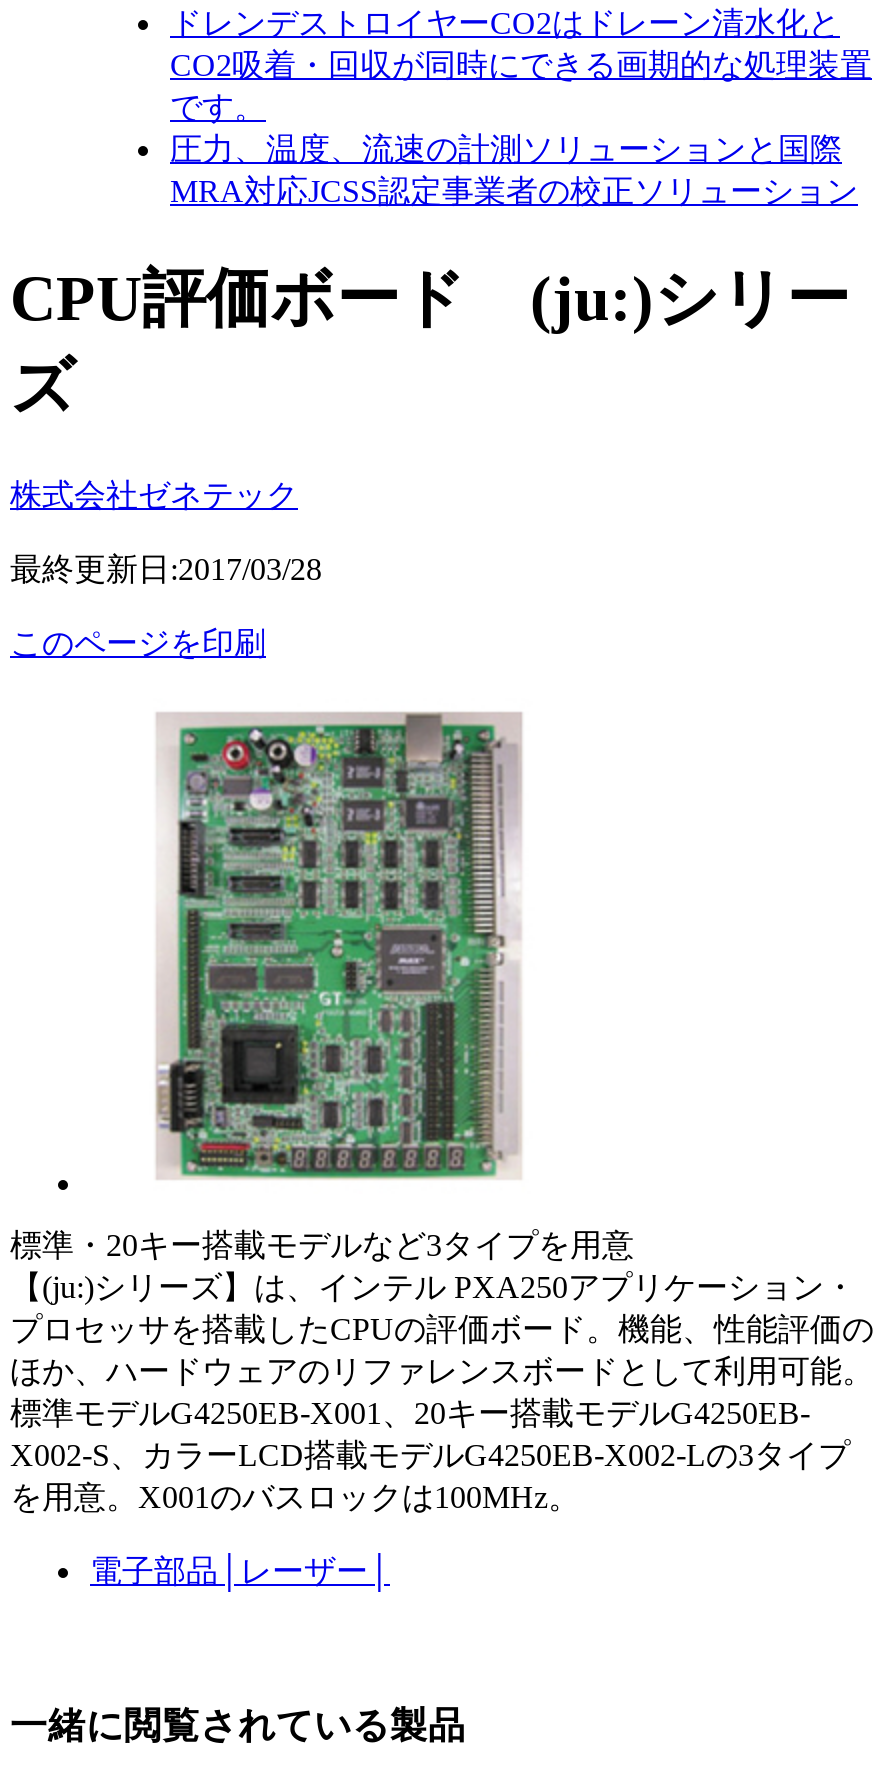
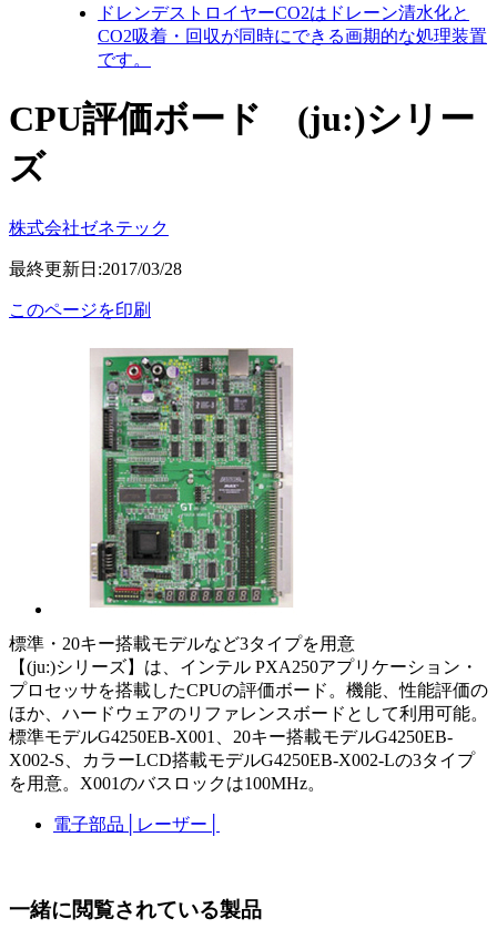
- 圧力、温度、流速の計測ソリューションと国際
- MRA対応JCSS認定事業者の校正ソリューション
